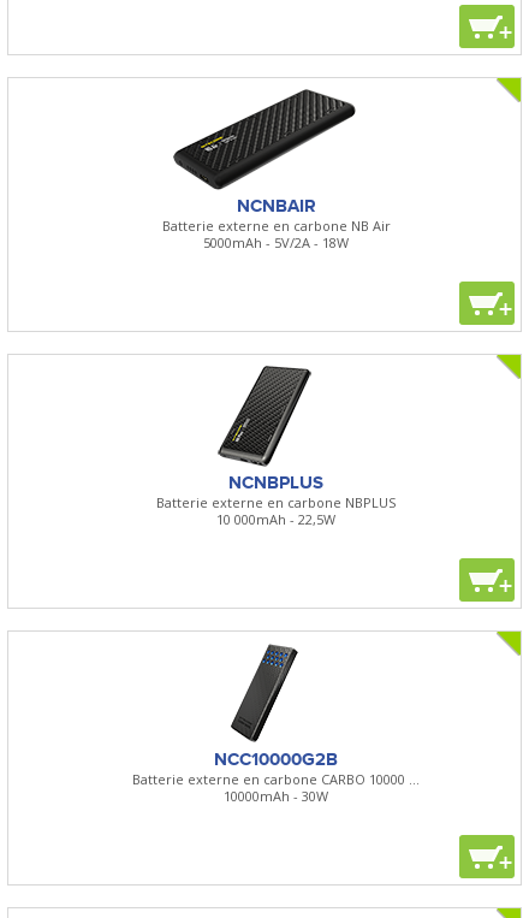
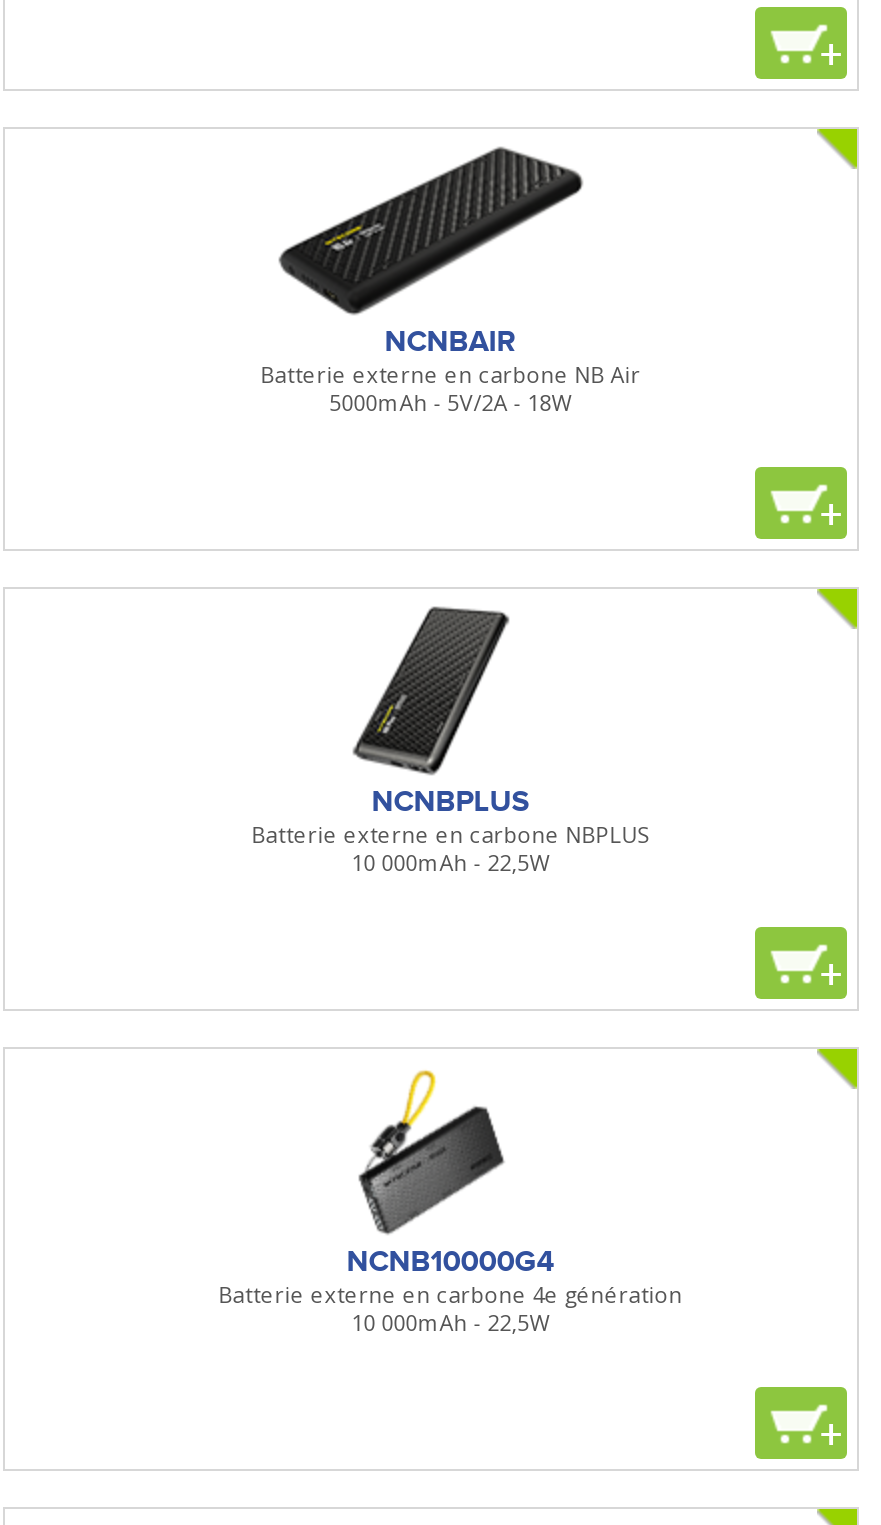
- [image]
- NCC10000G2B
- Batterie externe en carbone CARBO 10000 ...
- 10000mAh - 30W
+ [image]
+ NCNB10000G4
+ Batterie externe en carbone 4e génération
+ 10 000mAh - 22,5W
